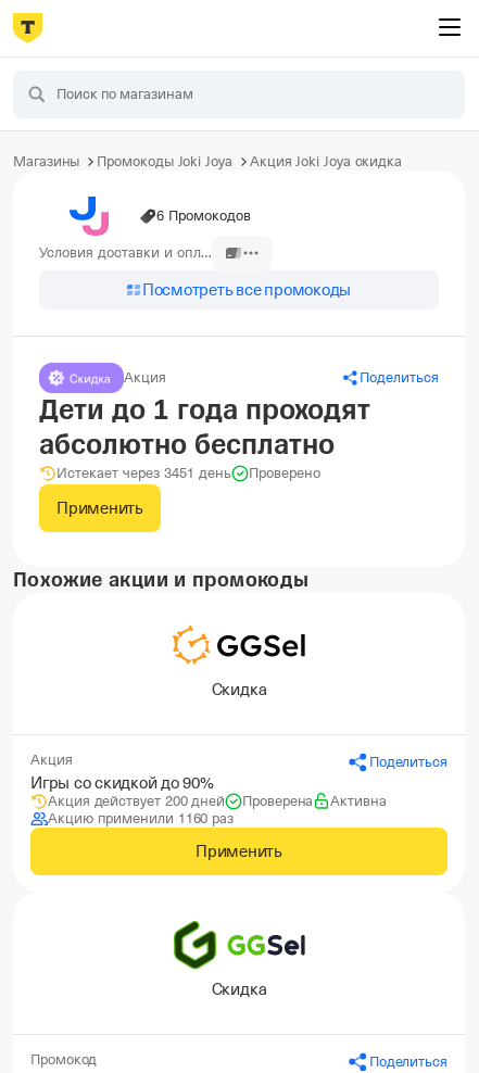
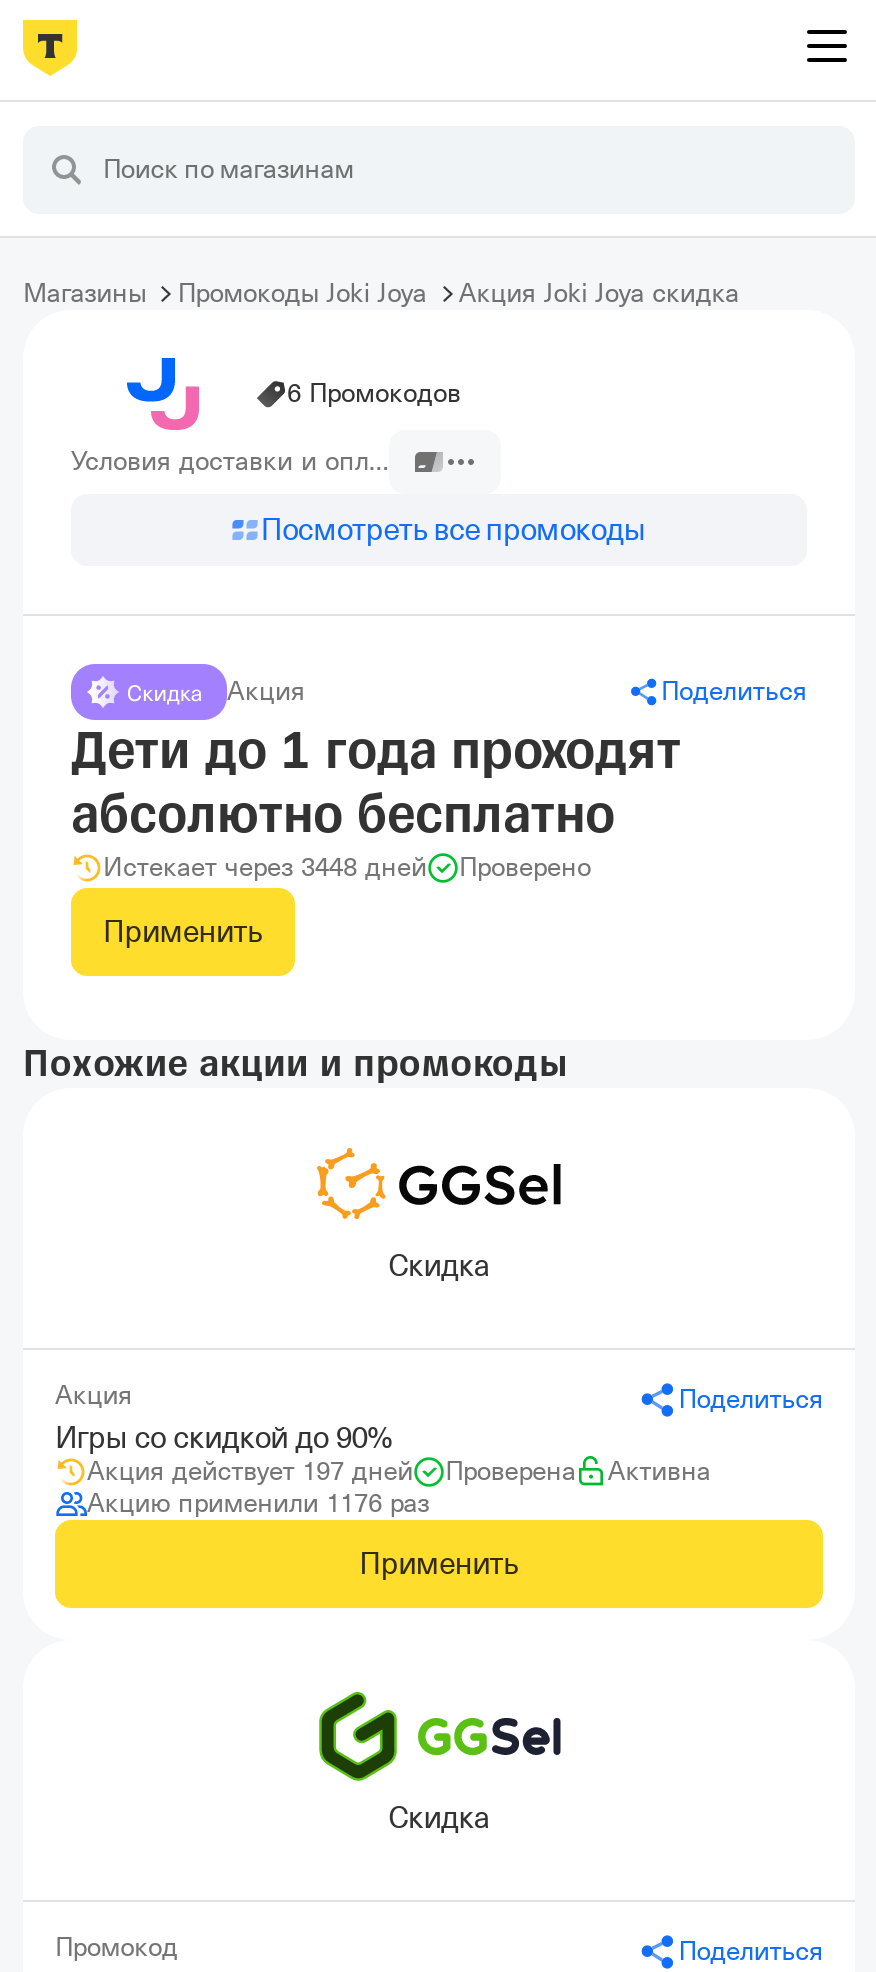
- Истекает через 3451 день
+ Истекает через 3448 дней

- Акция действует 200 дней
+ Акция действует 197 дней

- Акцию применили 1160 раз
+ Акцию применили 1176 раз
